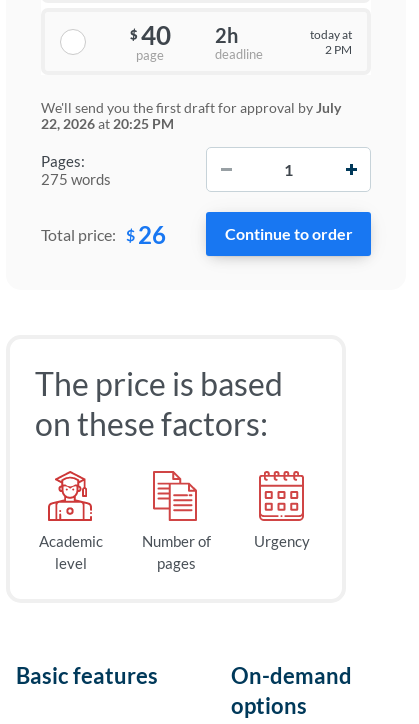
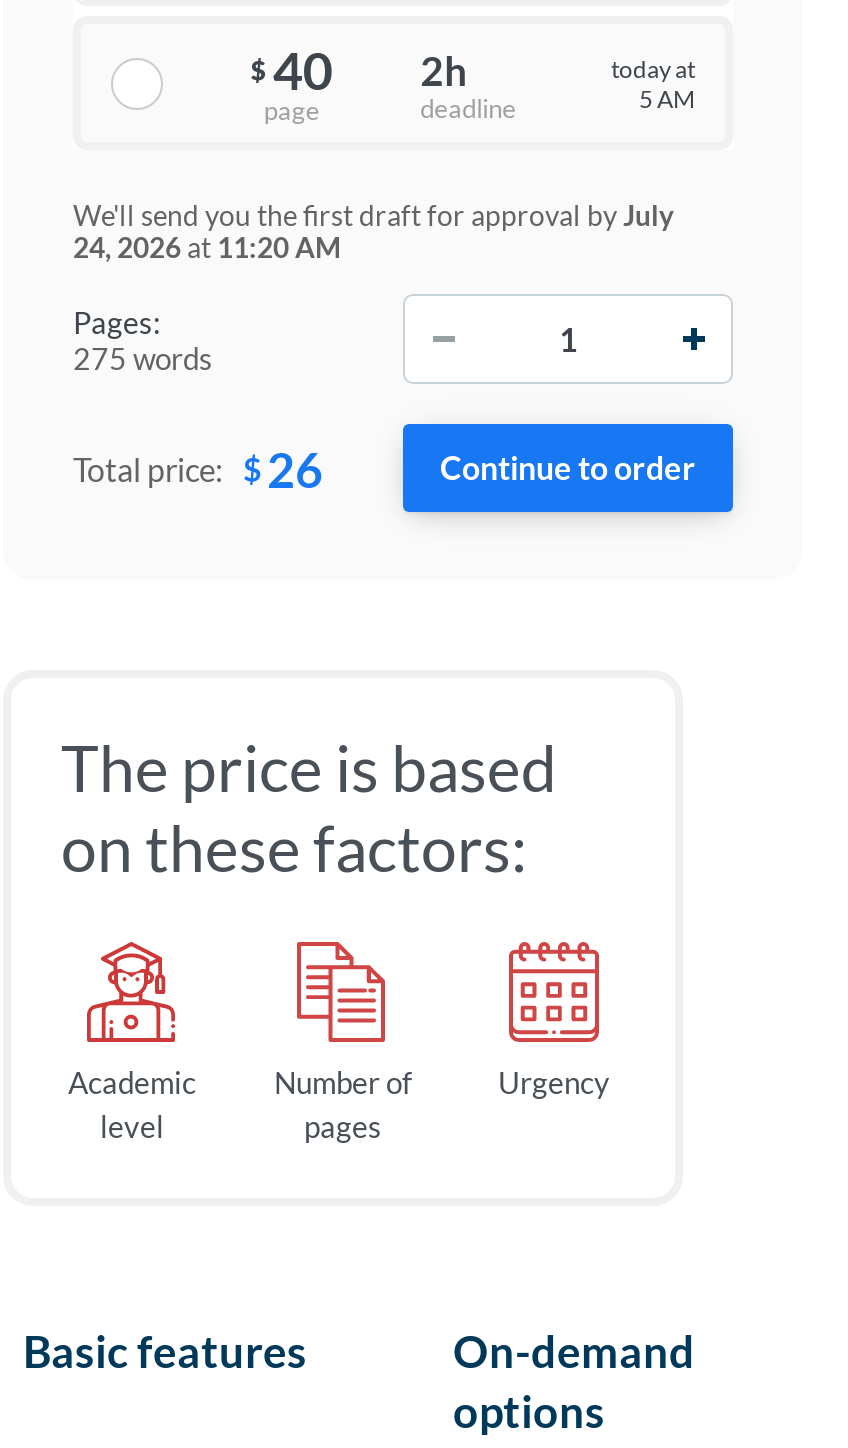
- 2 PM
+ 5 AM

- 22, 2026 at 20:25 PM
+ 24, 2026 at 11:20 AM
